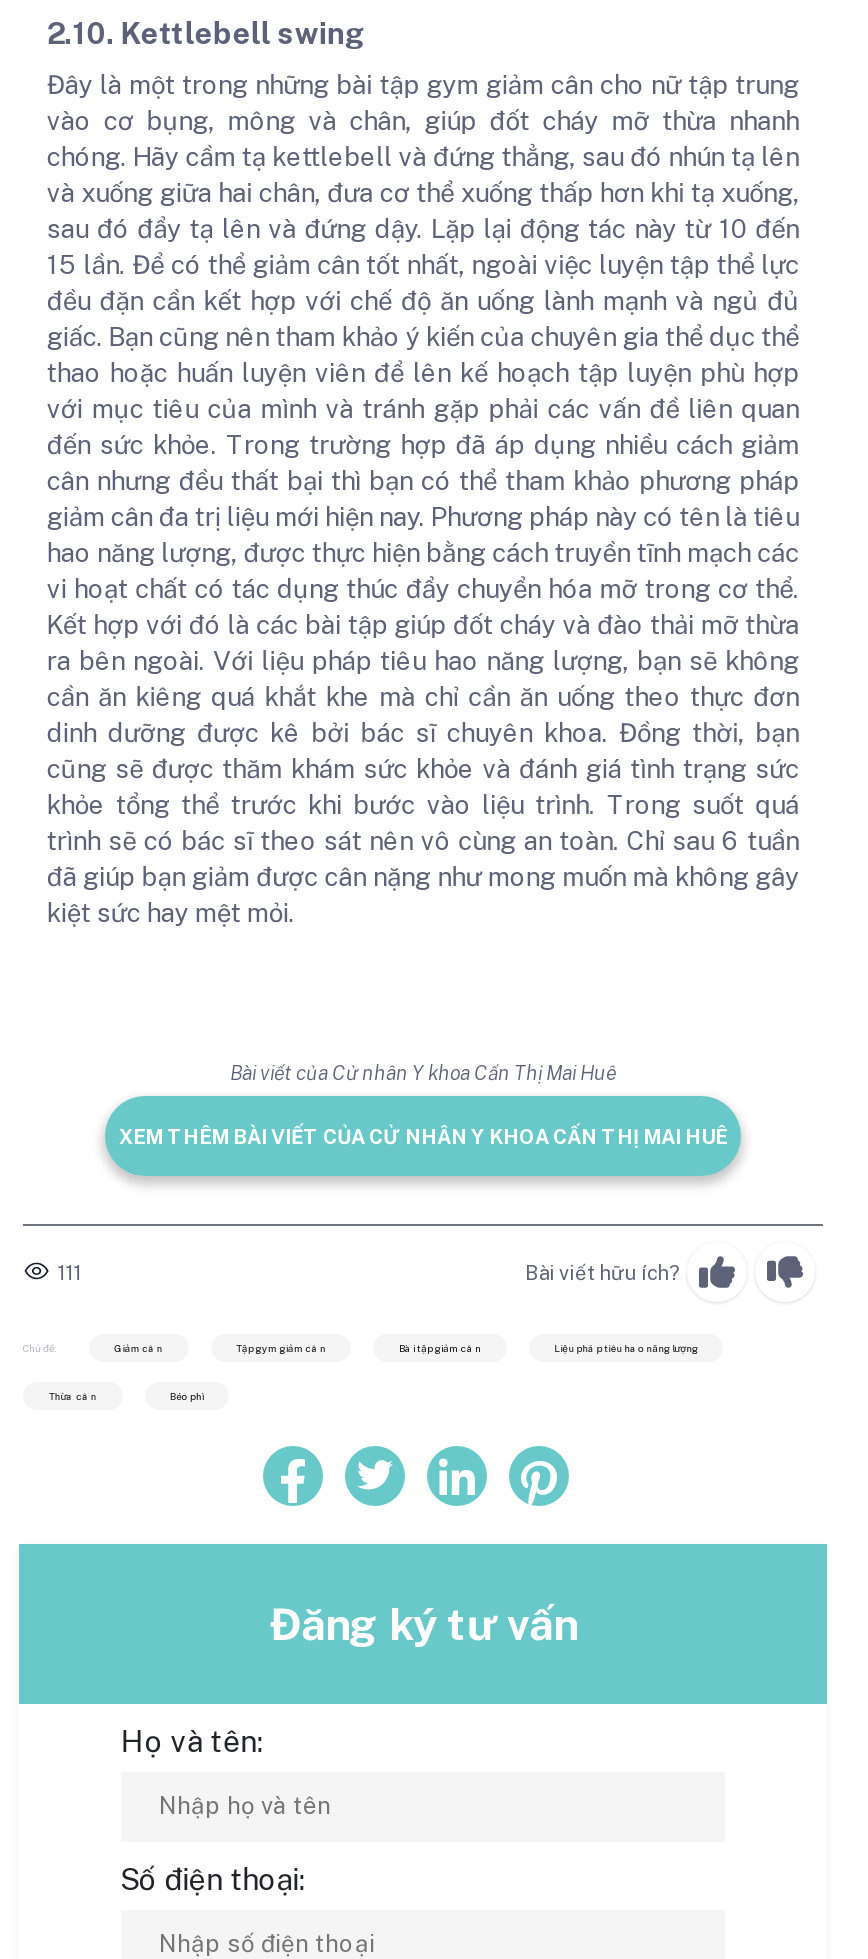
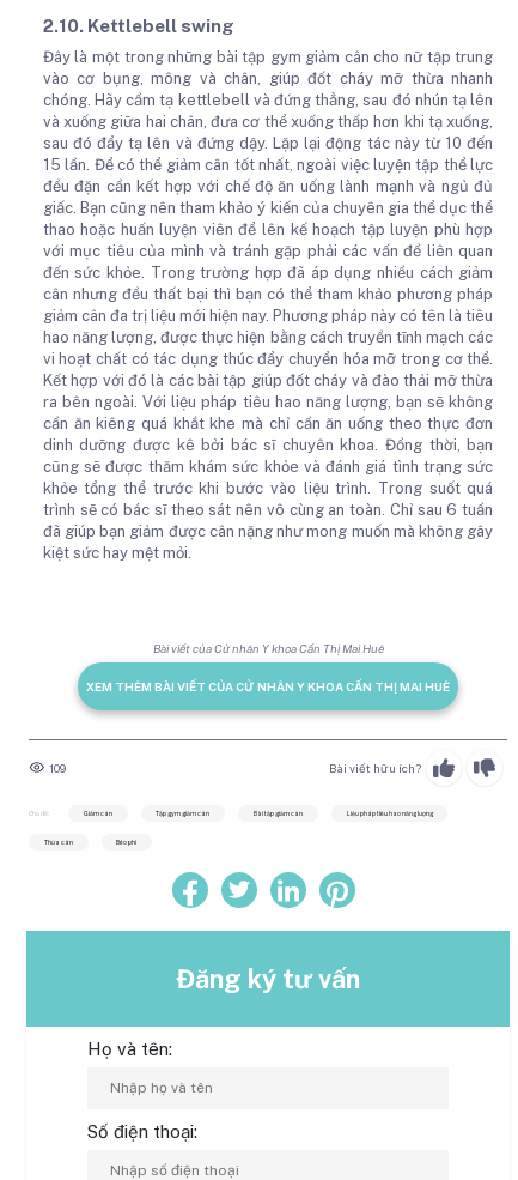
- 111
+ 109
